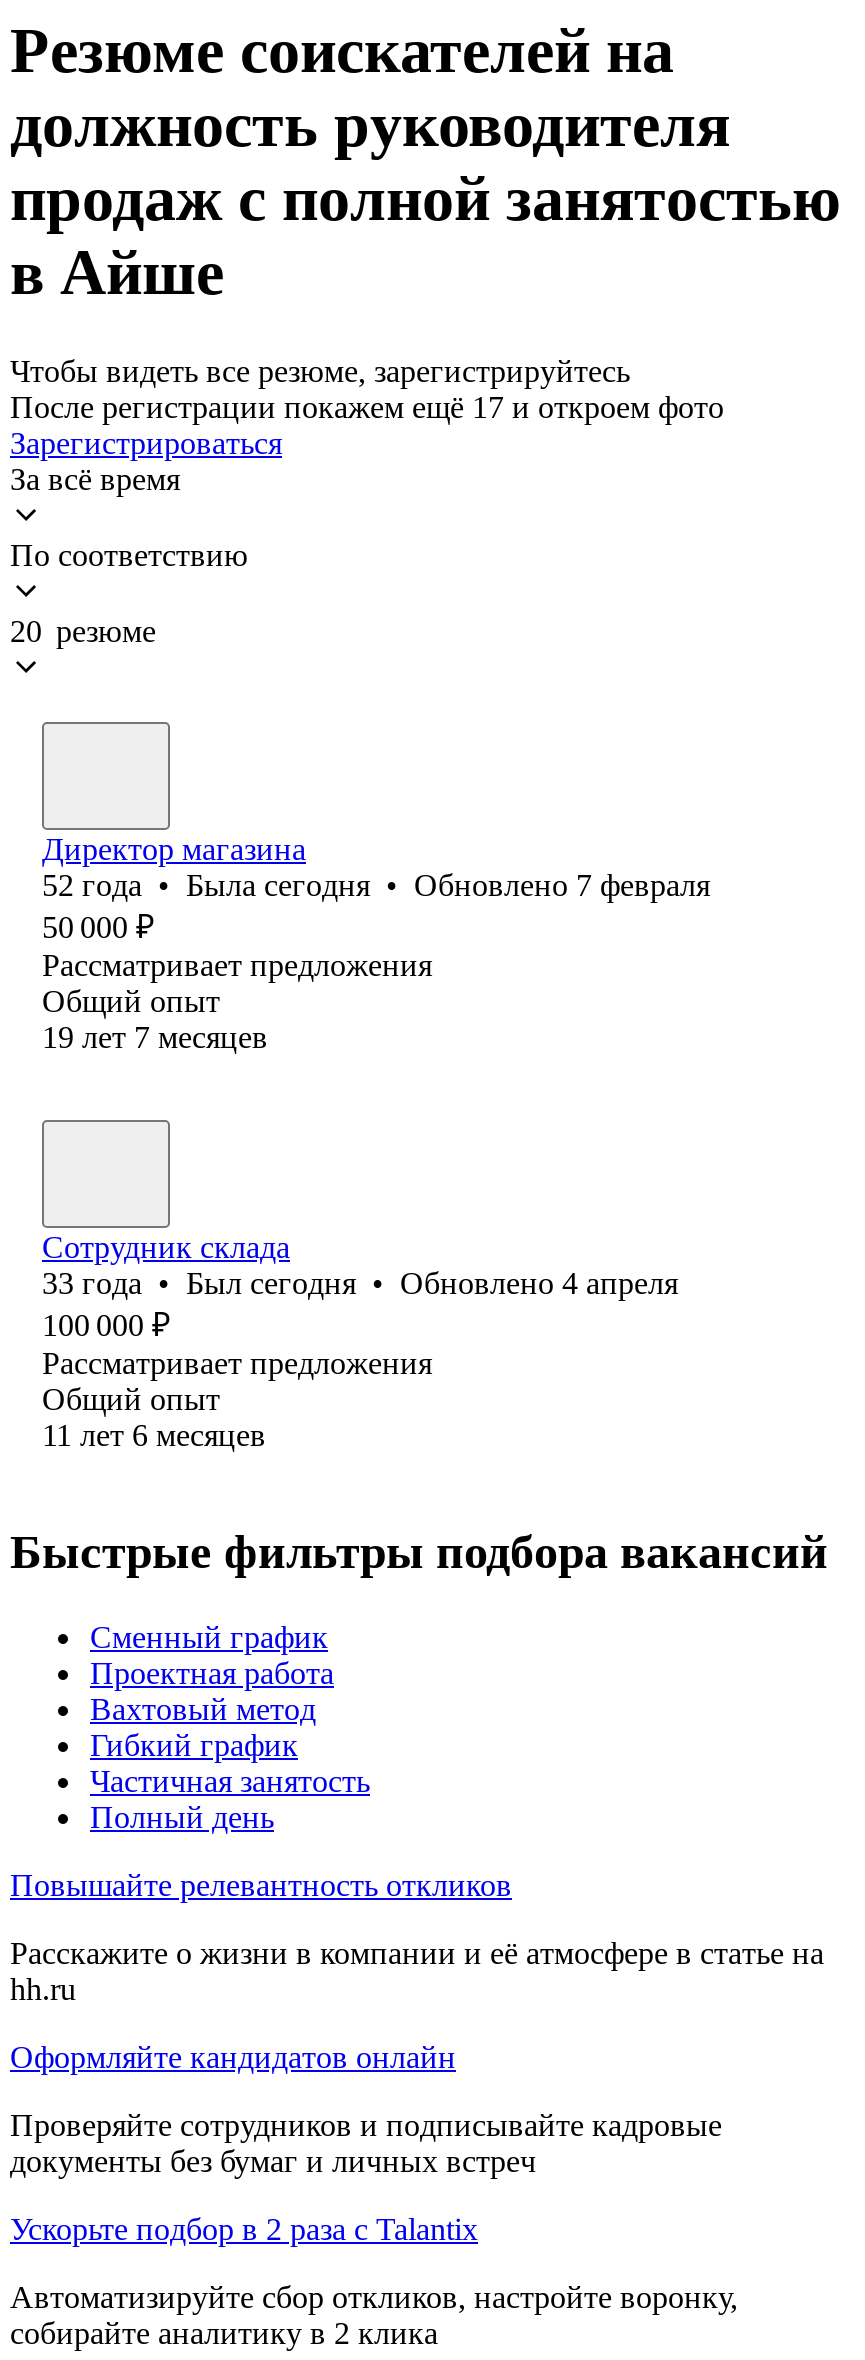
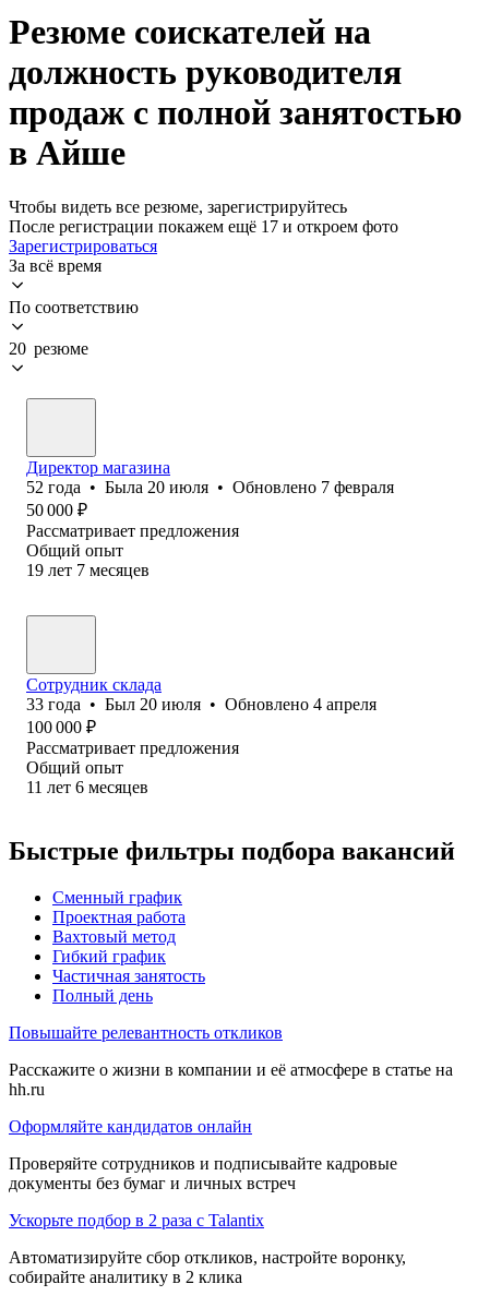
- 52 года • Была сегодня • Обновлено 7 февраля
+ 52 года • Была 20 июля • Обновлено 7 февраля

- 33 года • Был сегодня • Обновлено 4 апреля
+ 33 года • Был 20 июля • Обновлено 4 апреля
